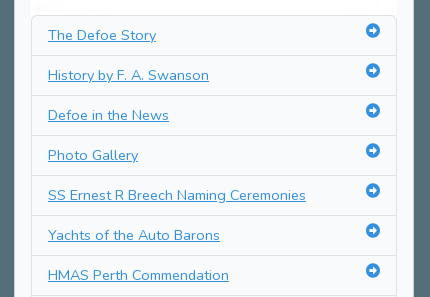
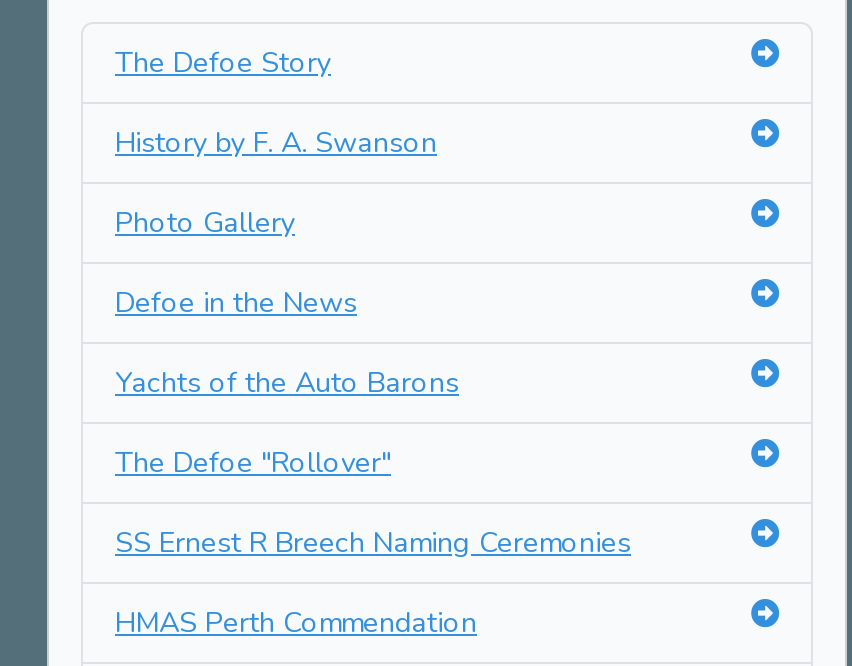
+ The Defoe "Rollover"

moved up: Photo Gallery

moved down: SS Ernest R Breech Naming Ceremonies

moved up: Yachts of the Auto Barons
